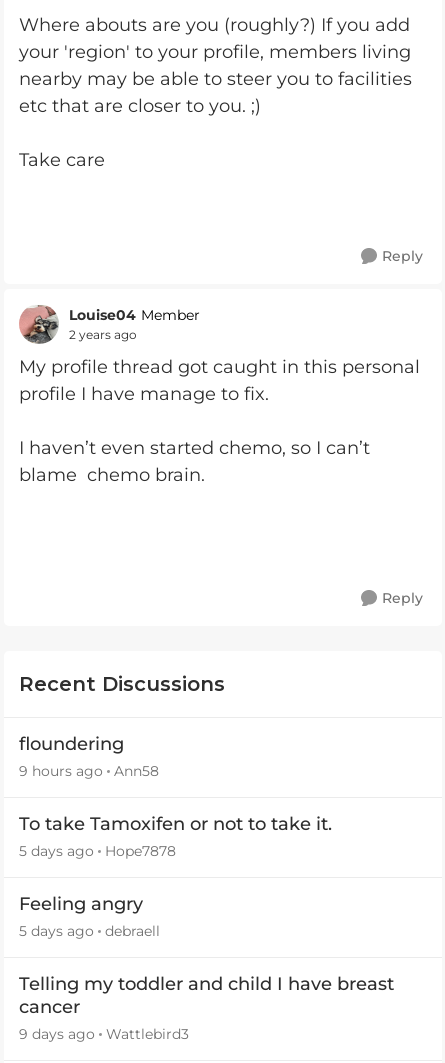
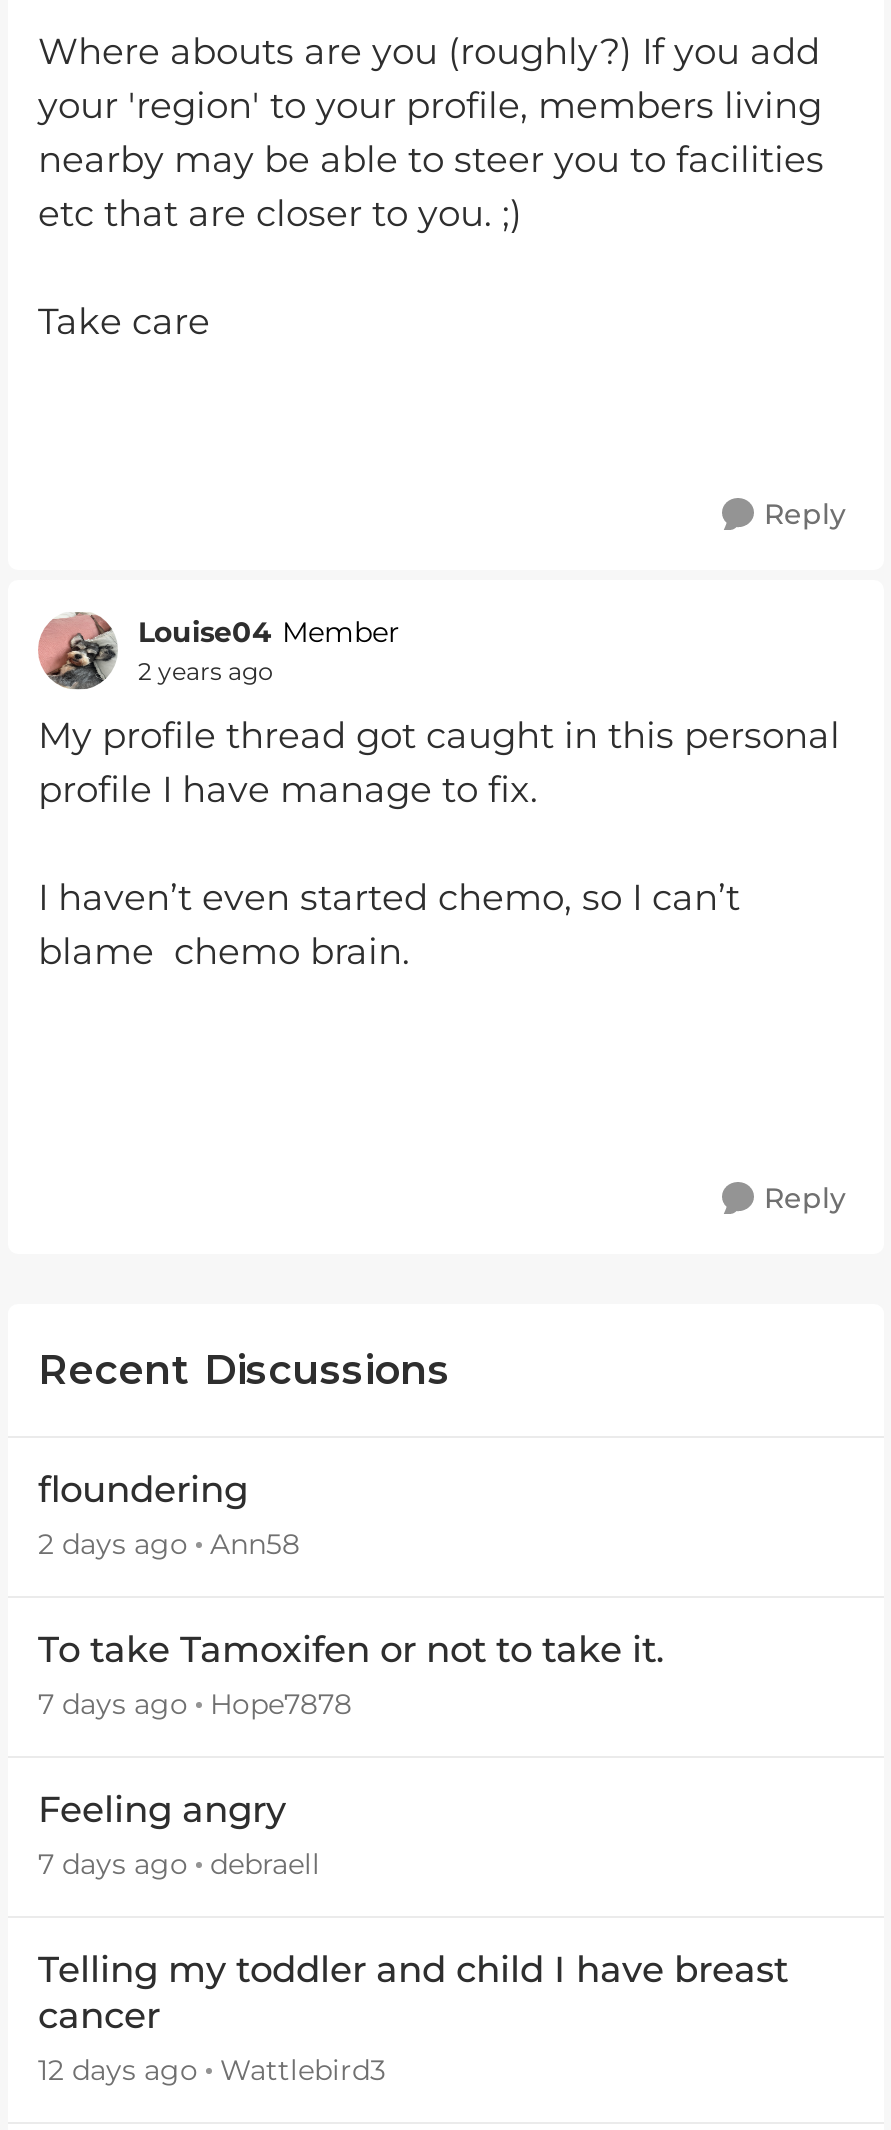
- 9 hours ago Ann58
+ 2 days ago Ann58

- 5 days ago Hope7878
+ 7 days ago Hope7878

- 5 days ago debraell
+ 7 days ago debraell

- 9 days ago Wattlebird3
+ 12 days ago Wattlebird3
